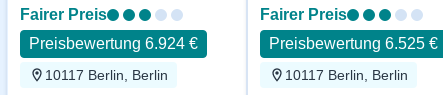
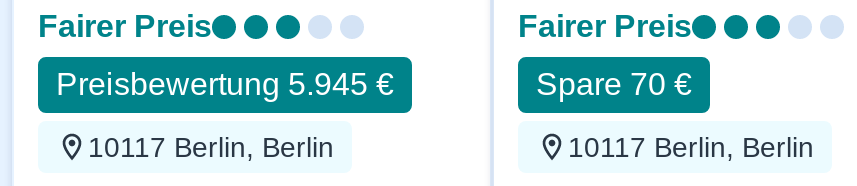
- Preisbewertung 6.924 €
+ Preisbewertung 5.945 €

- Preisbewertung 6.525 €
+ Spare 70 €
